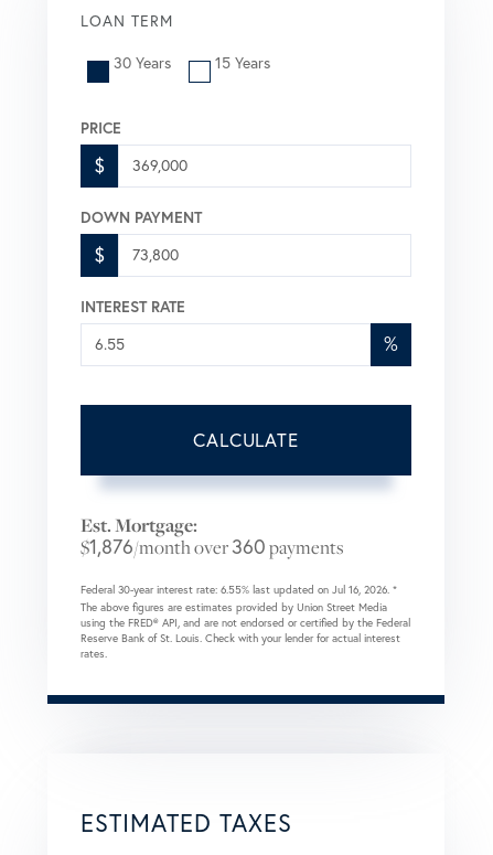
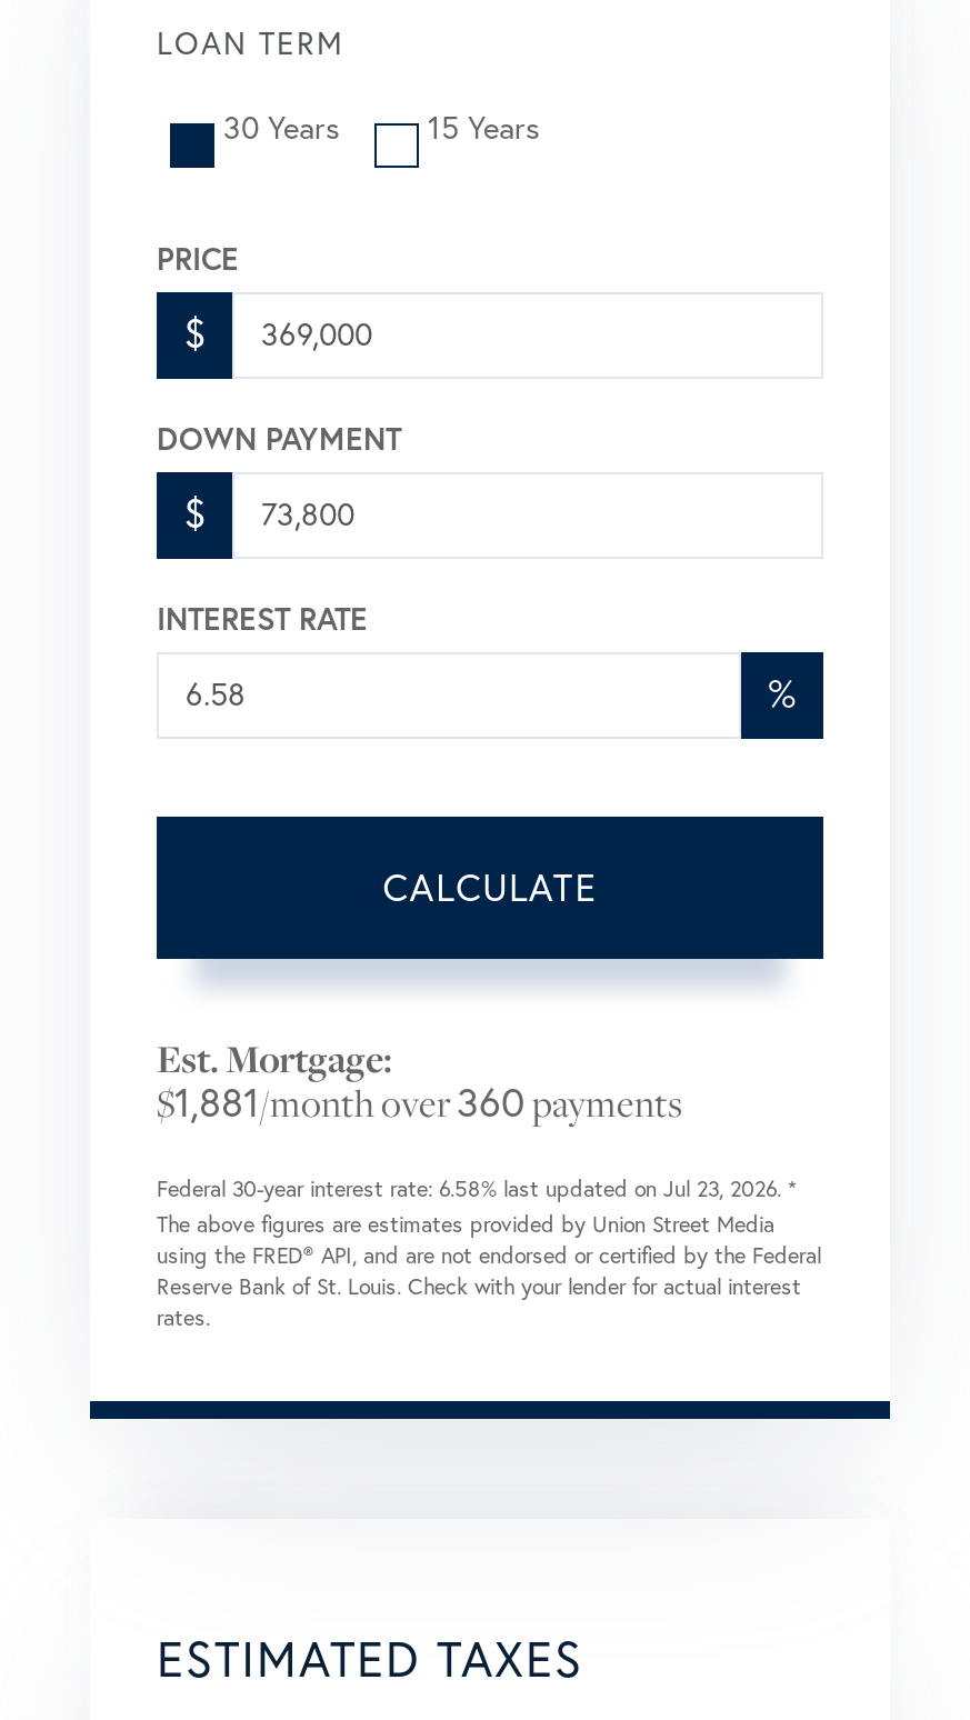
- $1,876/month over360 payments
+ $1,881/month over360 payments

- Federal 30-year interest rate: 6.55% last updated on Jul 16, 2026. *
+ Federal 30-year interest rate: 6.58% last updated on Jul 23, 2026. *
